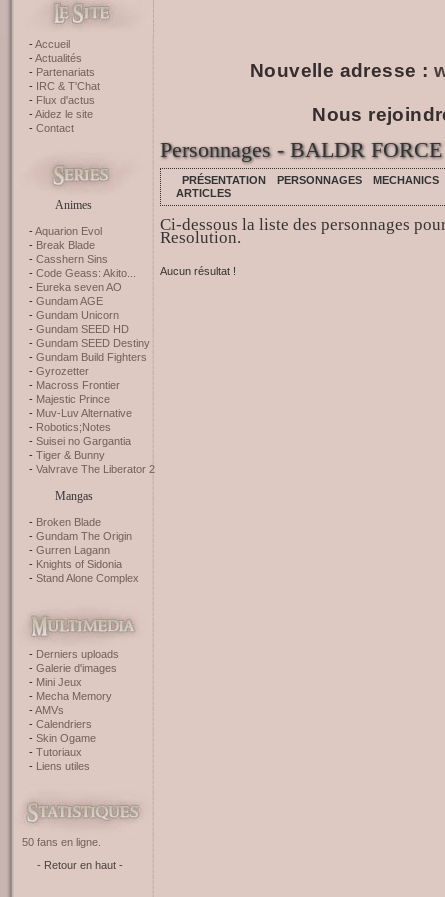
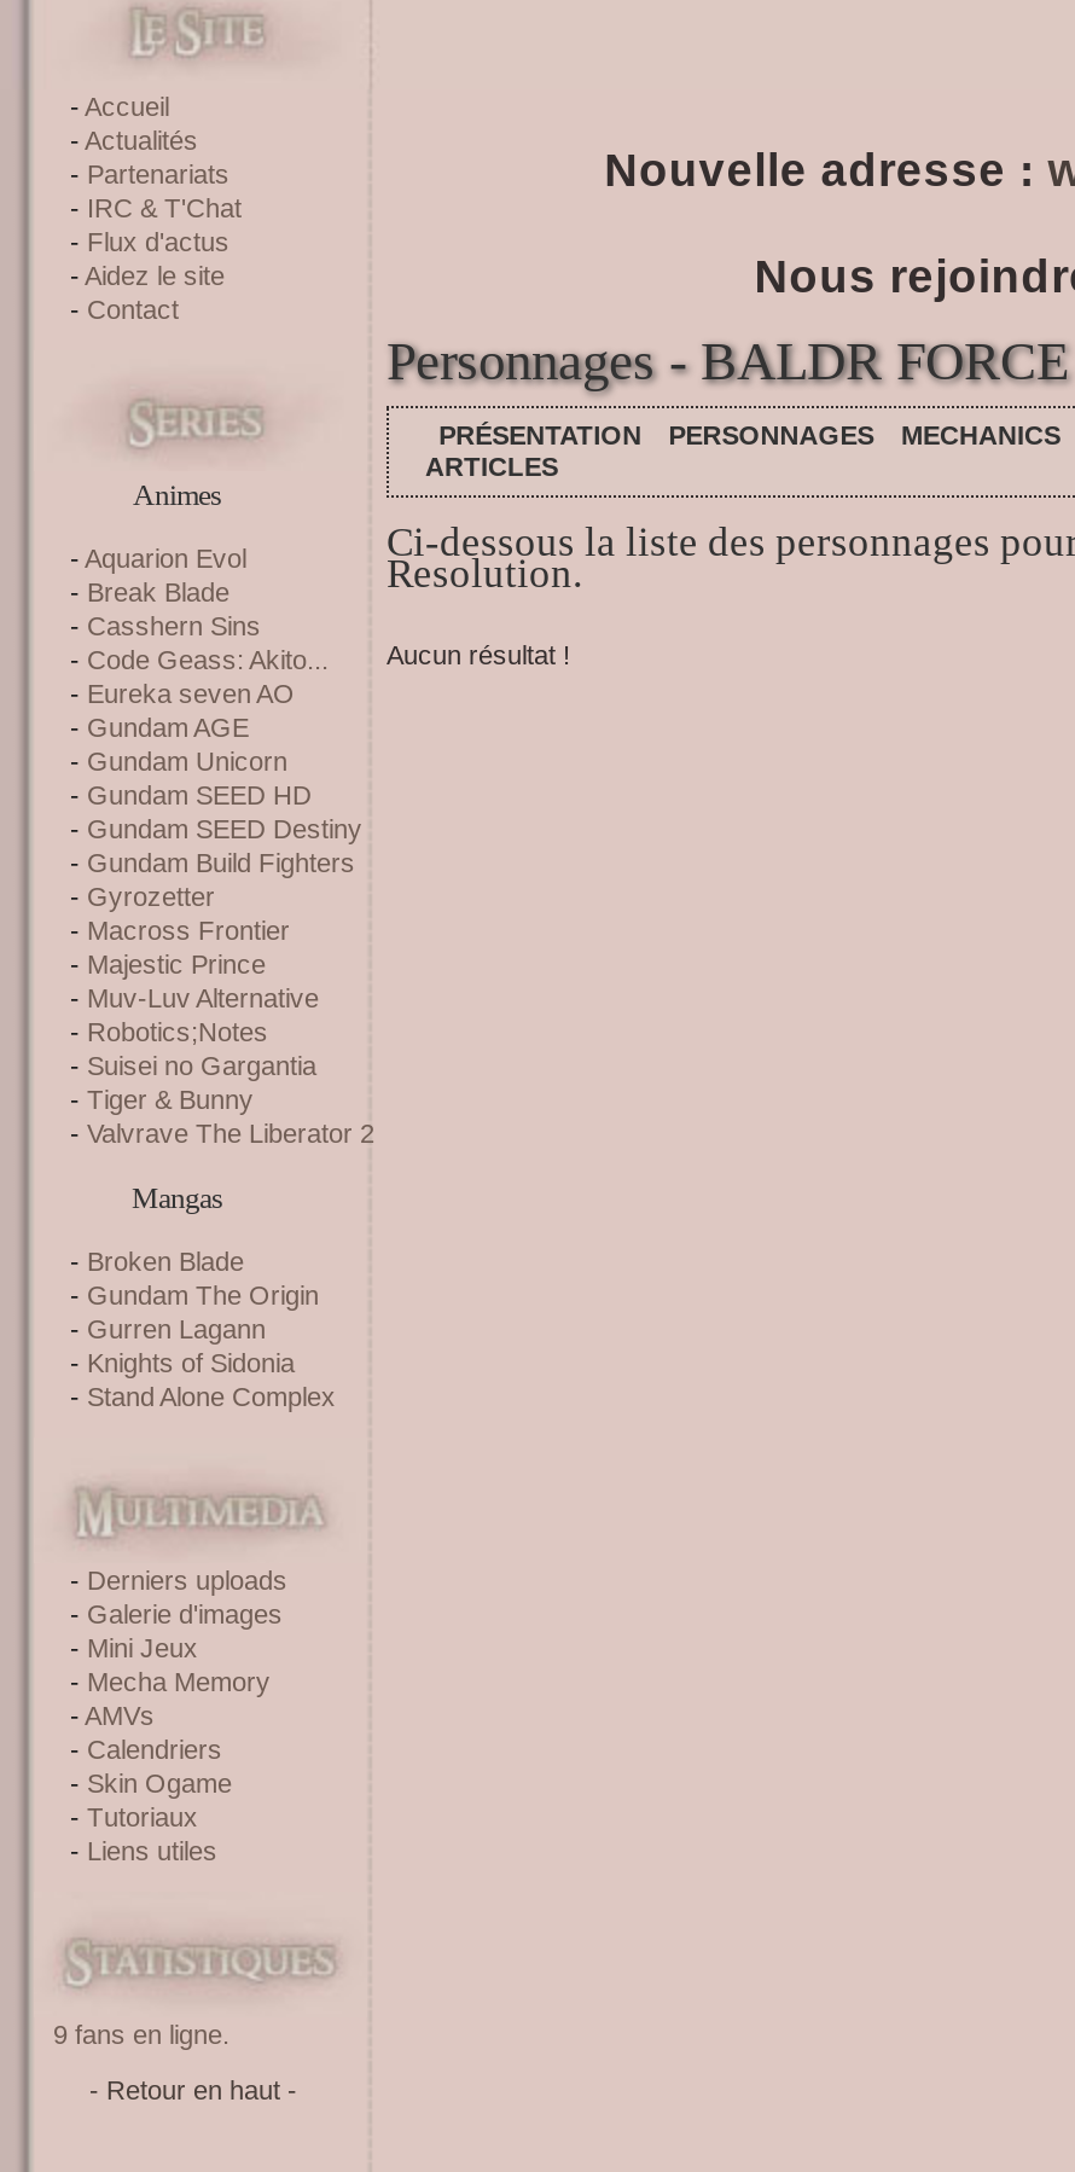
- 50 fans en ligne.
+ 9 fans en ligne.
